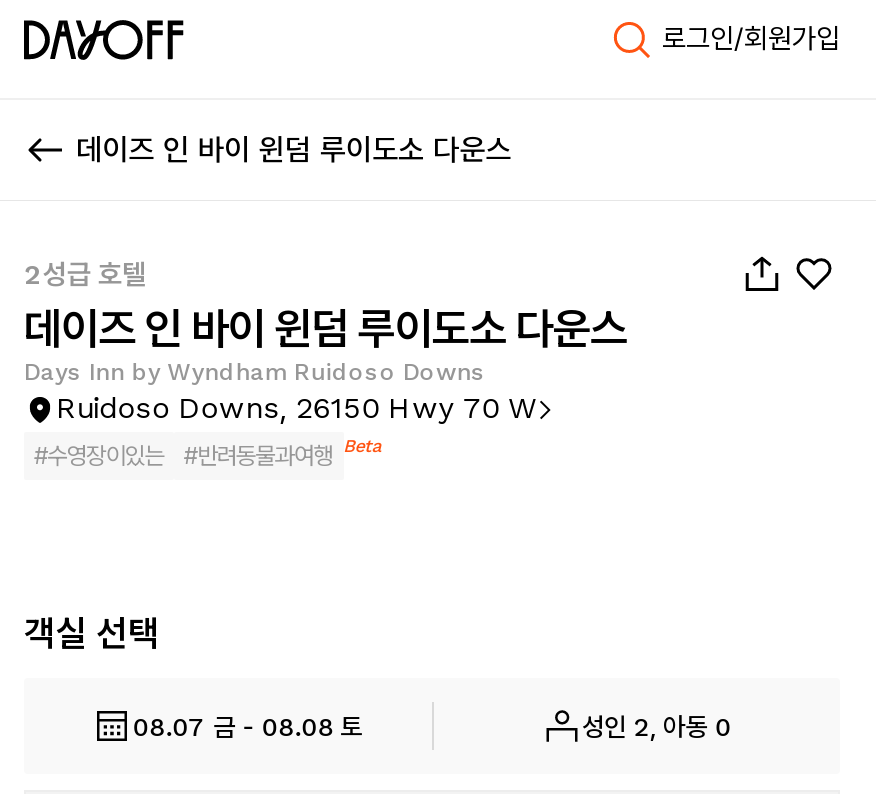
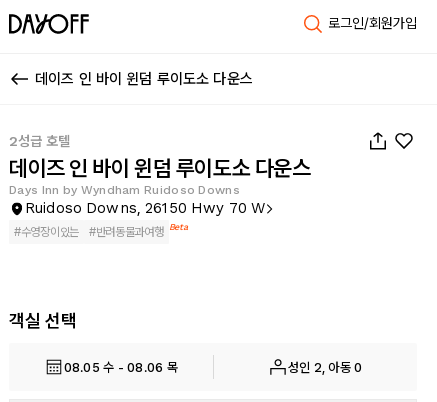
- 08.07 금 - 08.08 토
+ 08.05 수 - 08.06 목
